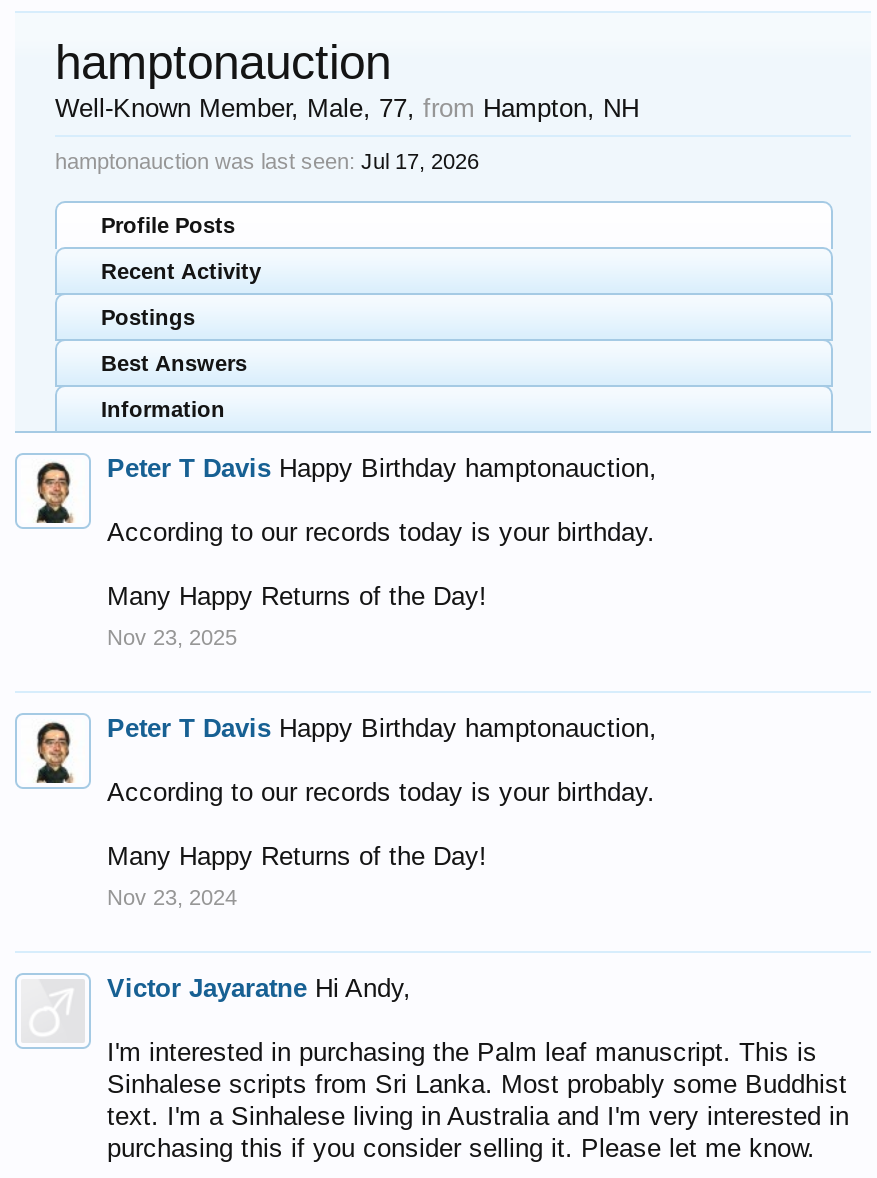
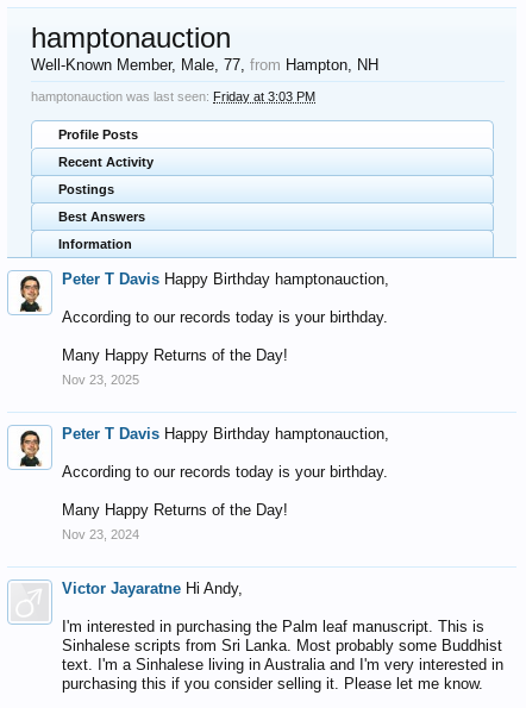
- hamptonauction was last seen: Jul 17, 2026
+ hamptonauction was last seen: Friday at 3:03 PM
